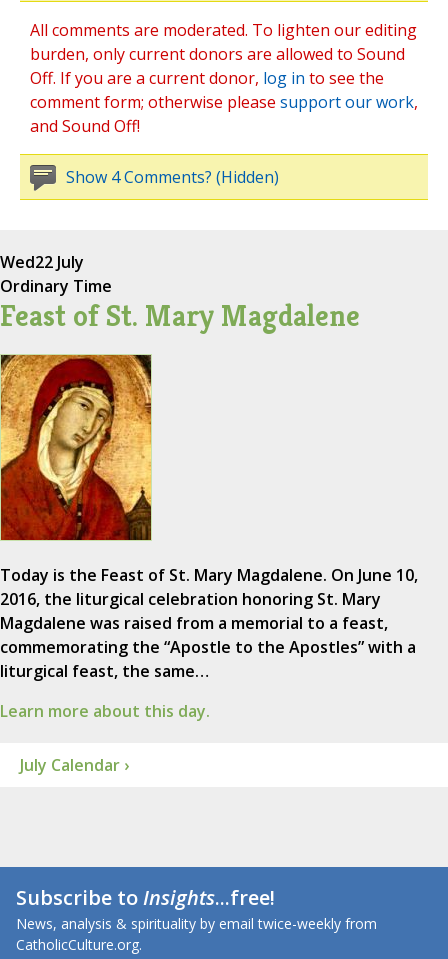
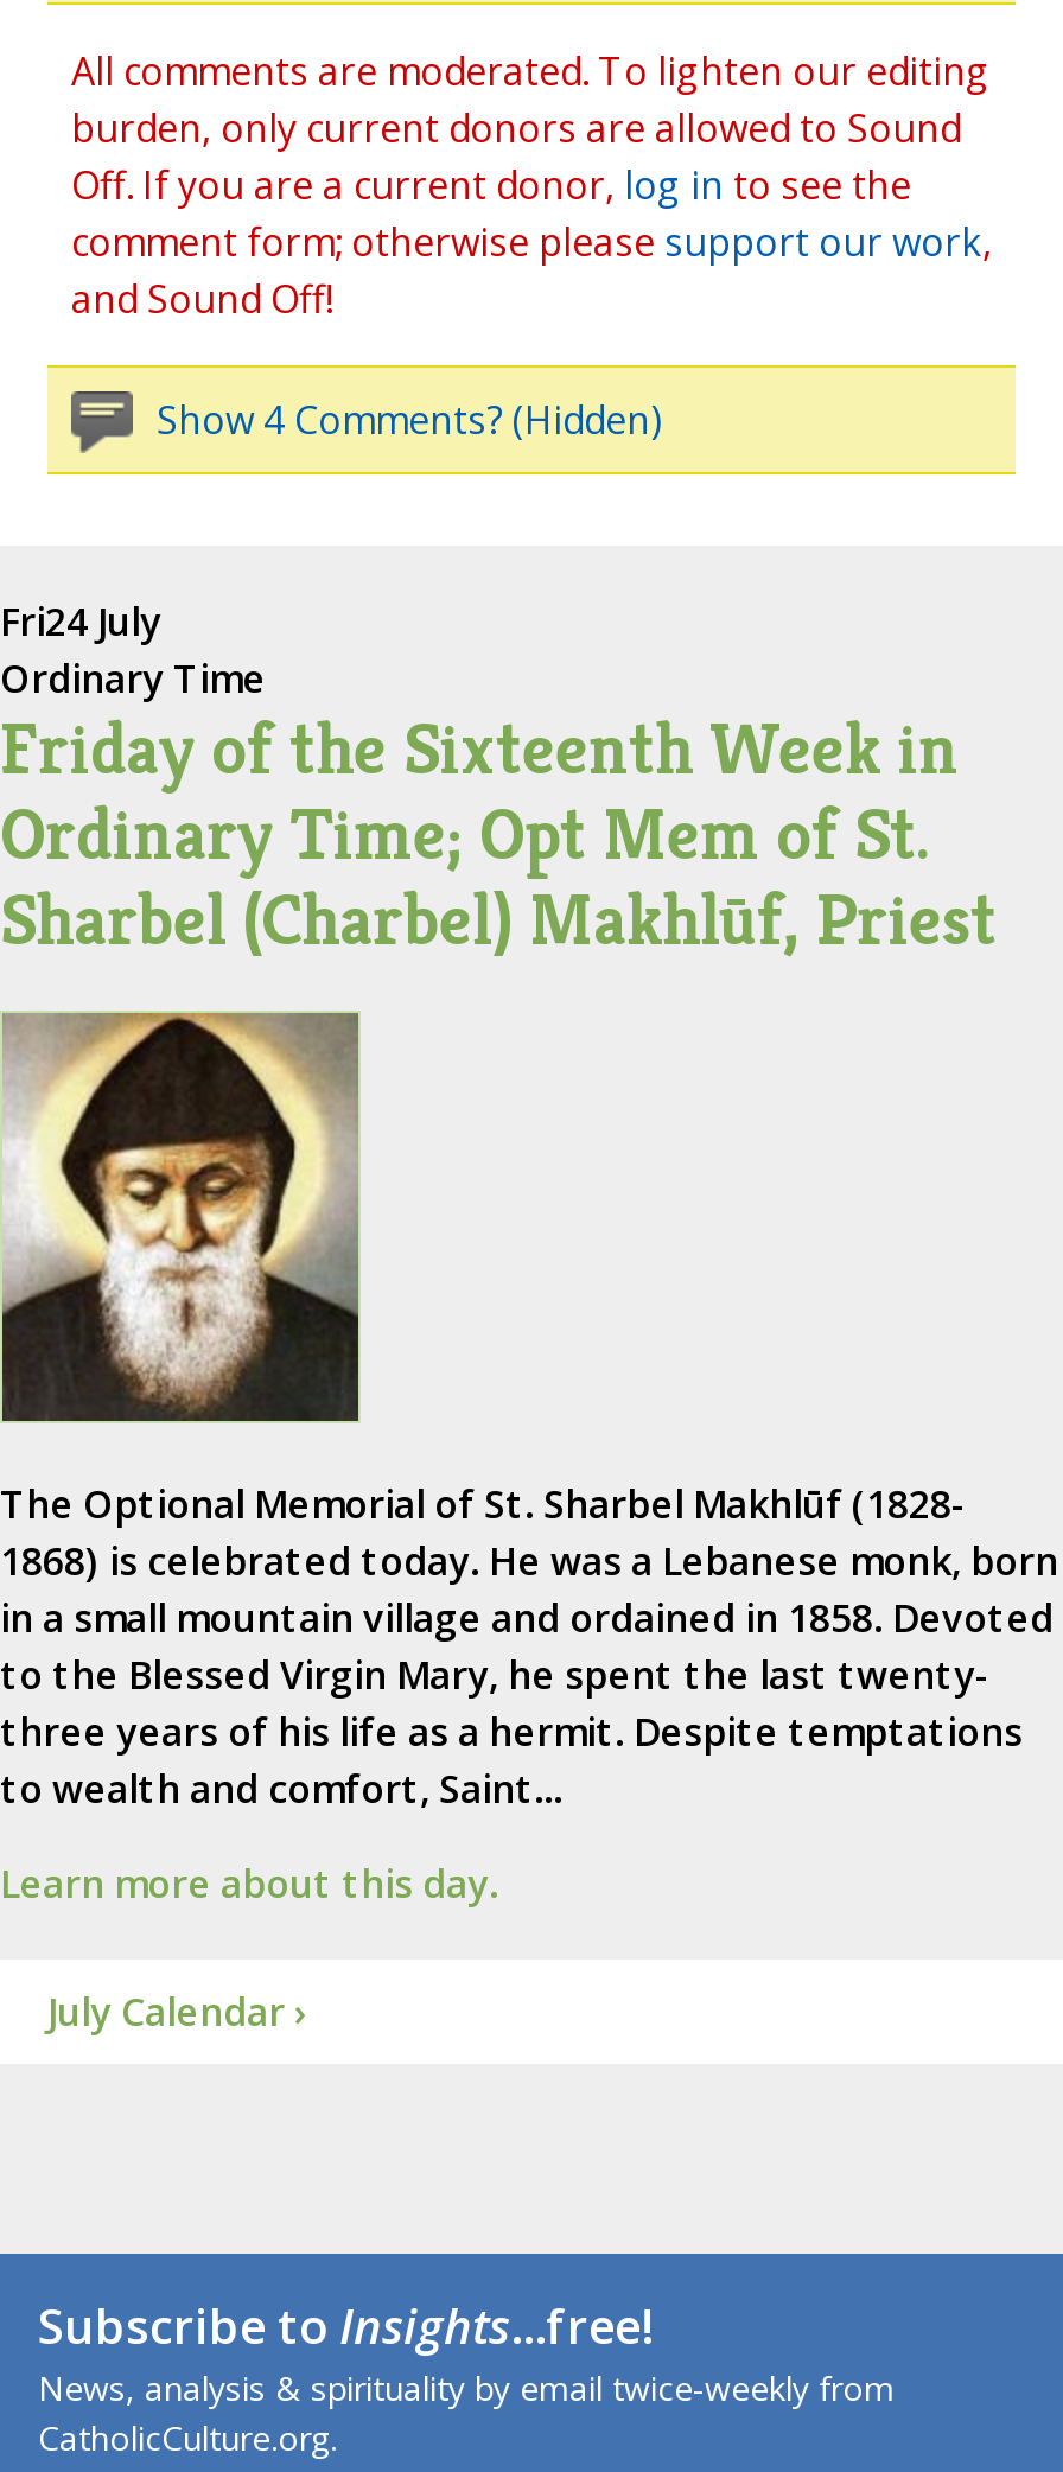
- Wed22 July
+ Fri24 July

- Feast of St. Mary Magdalene
+ Friday of the Sixteenth Week in
+ Ordinary Time; Opt Mem of St.
+ Sharbel (Charbel) Makhlūf, Priest

- [image]
+ [image]

- Today is the Feast of St. Mary Magdalene. On June 10,
- 2016, the liturgical celebration honoring St. Mary
- Magdalene was raised from a memorial to a feast,
- commemorating the “Apostle to the Apostles” with a
- liturgical feast, the same…
+ The Optional Memorial of St. Sharbel Makhlūf (1828-
+ 1868) is celebrated today. He was a Lebanese monk, born
+ in a small mountain village and ordained in 1858. Devoted
+ to the Blessed Virgin Mary, he spent the last twenty-
+ three years of his life as a hermit. Despite temptations
+ to wealth and comfort, Saint…
